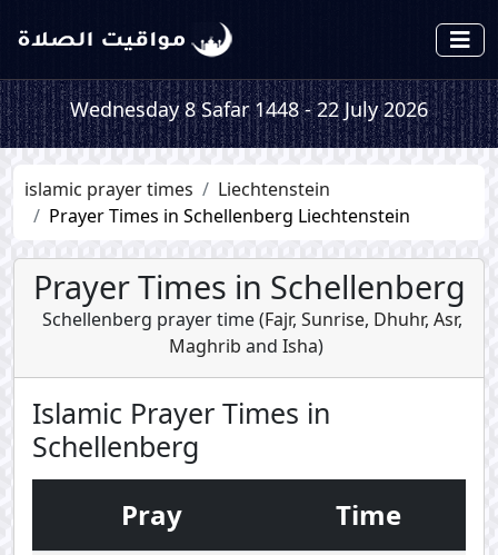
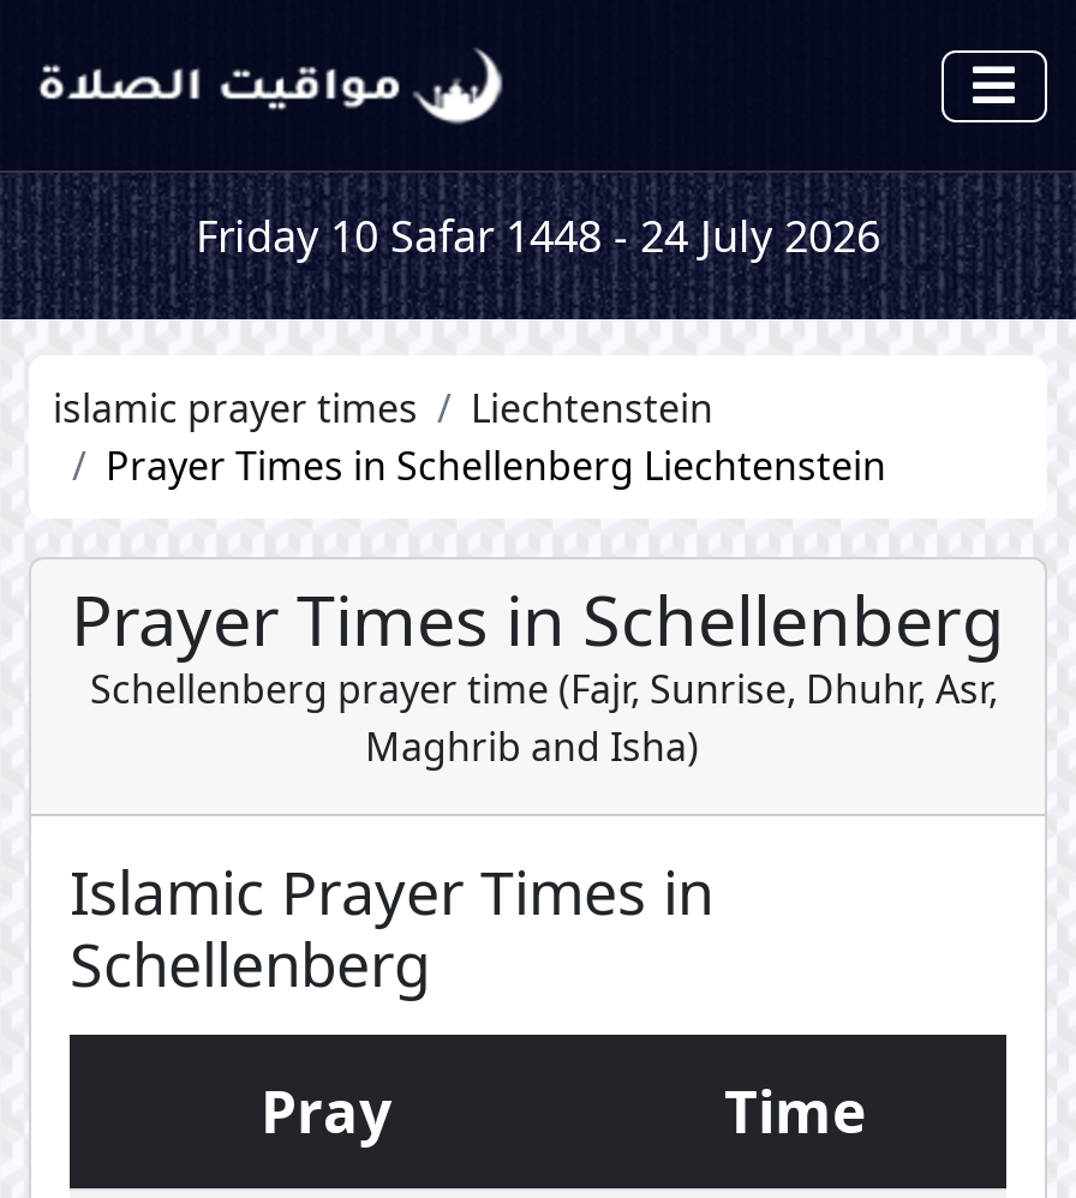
- Wednesday 8 Safar 1448 - 22 July 2026
+ Friday 10 Safar 1448 - 24 July 2026
